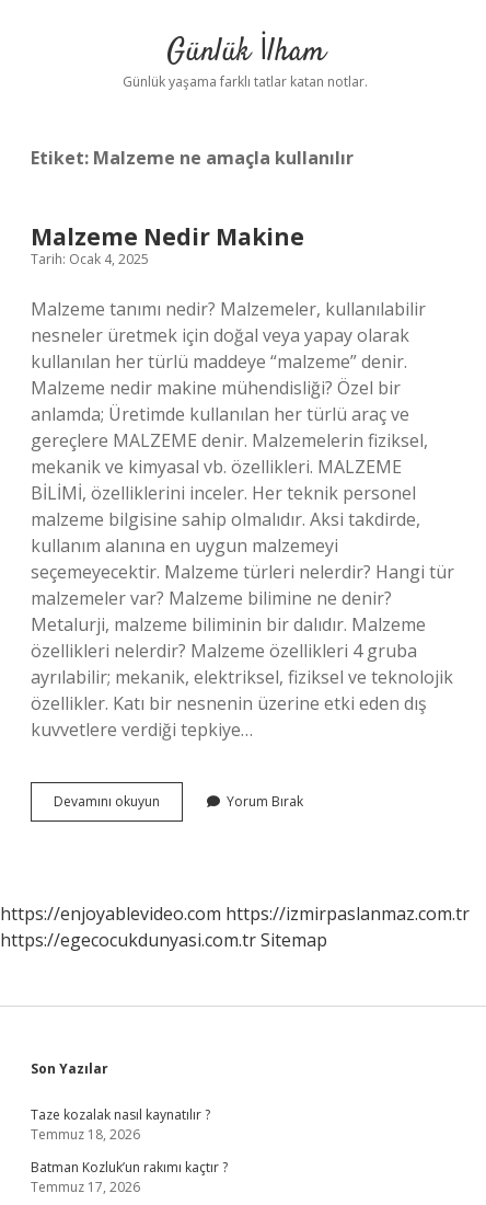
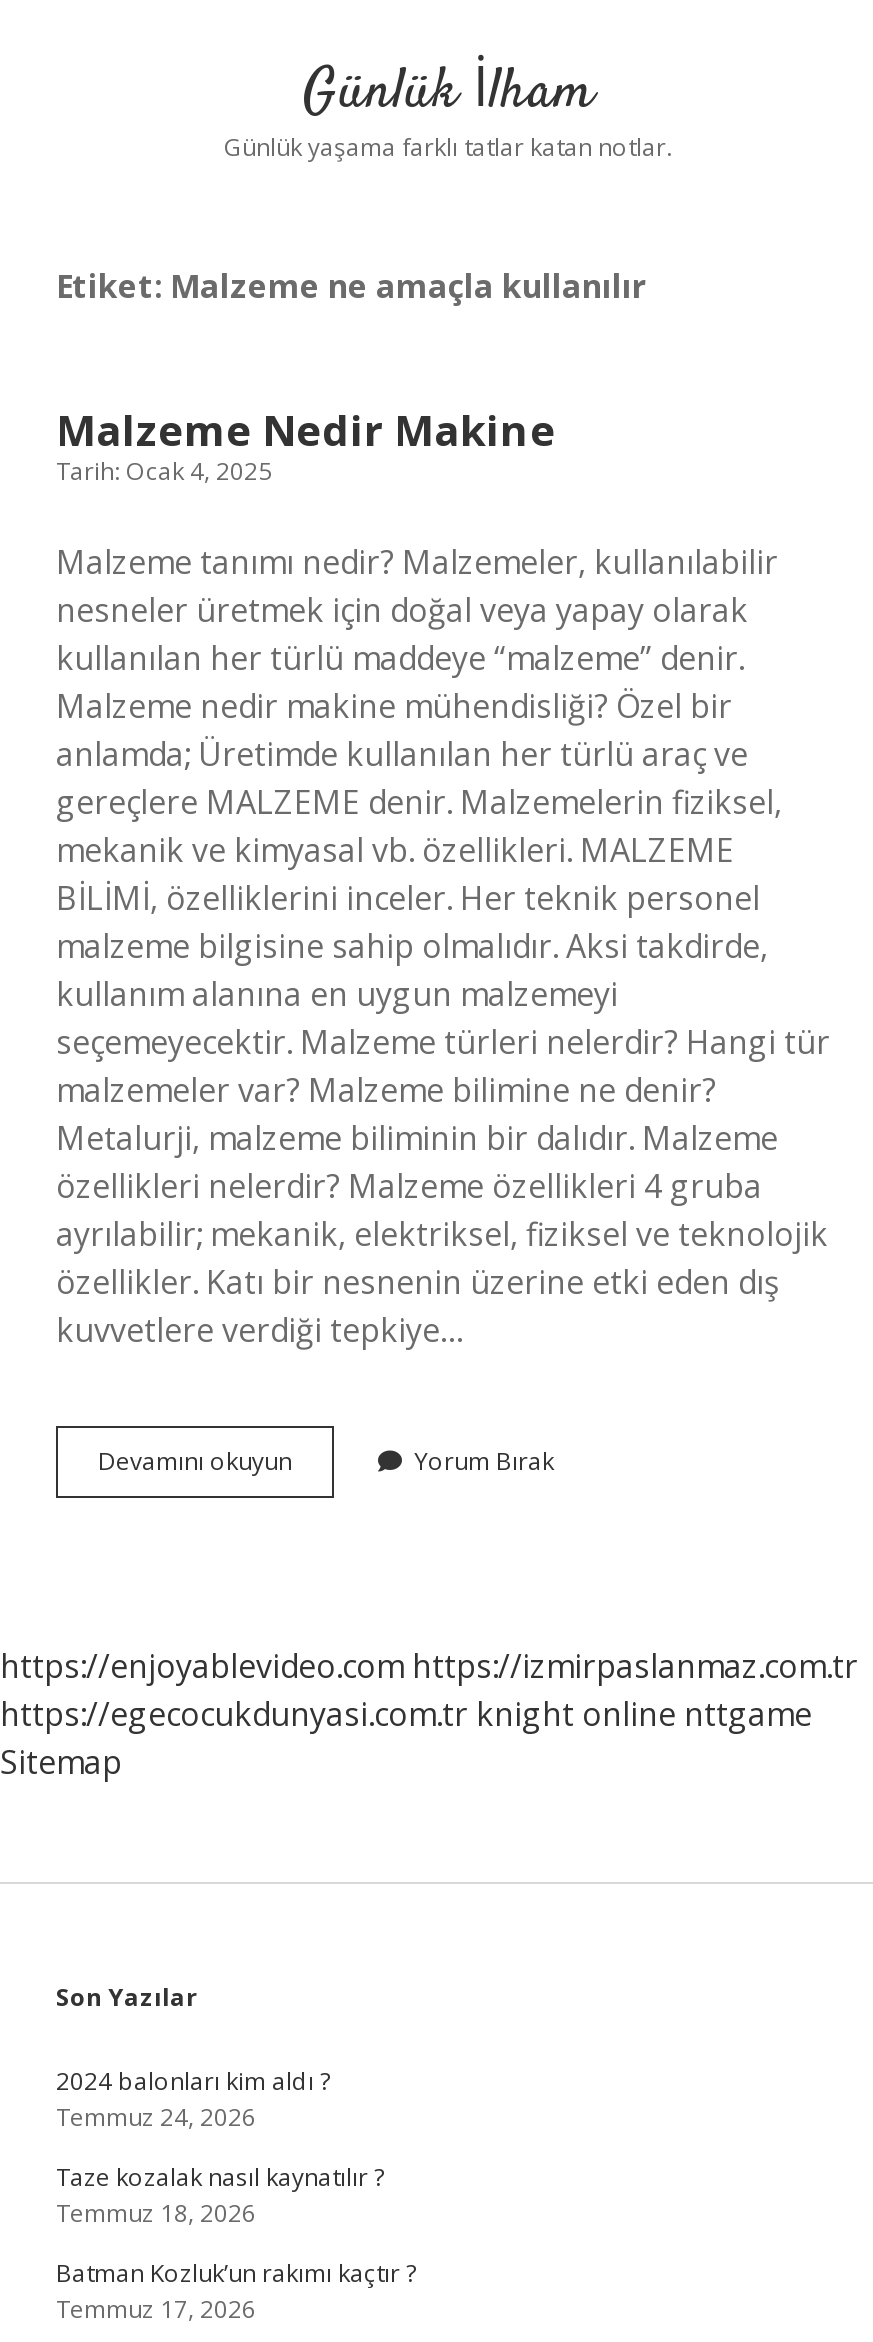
- https://egecocukdunyasi.com.tr Sitemap
+ https://egecocukdunyasi.com.tr knight online nttgame
+ Sitemap

+ 2024 balonları kim aldı ?
+ Temmuz 24, 2026
